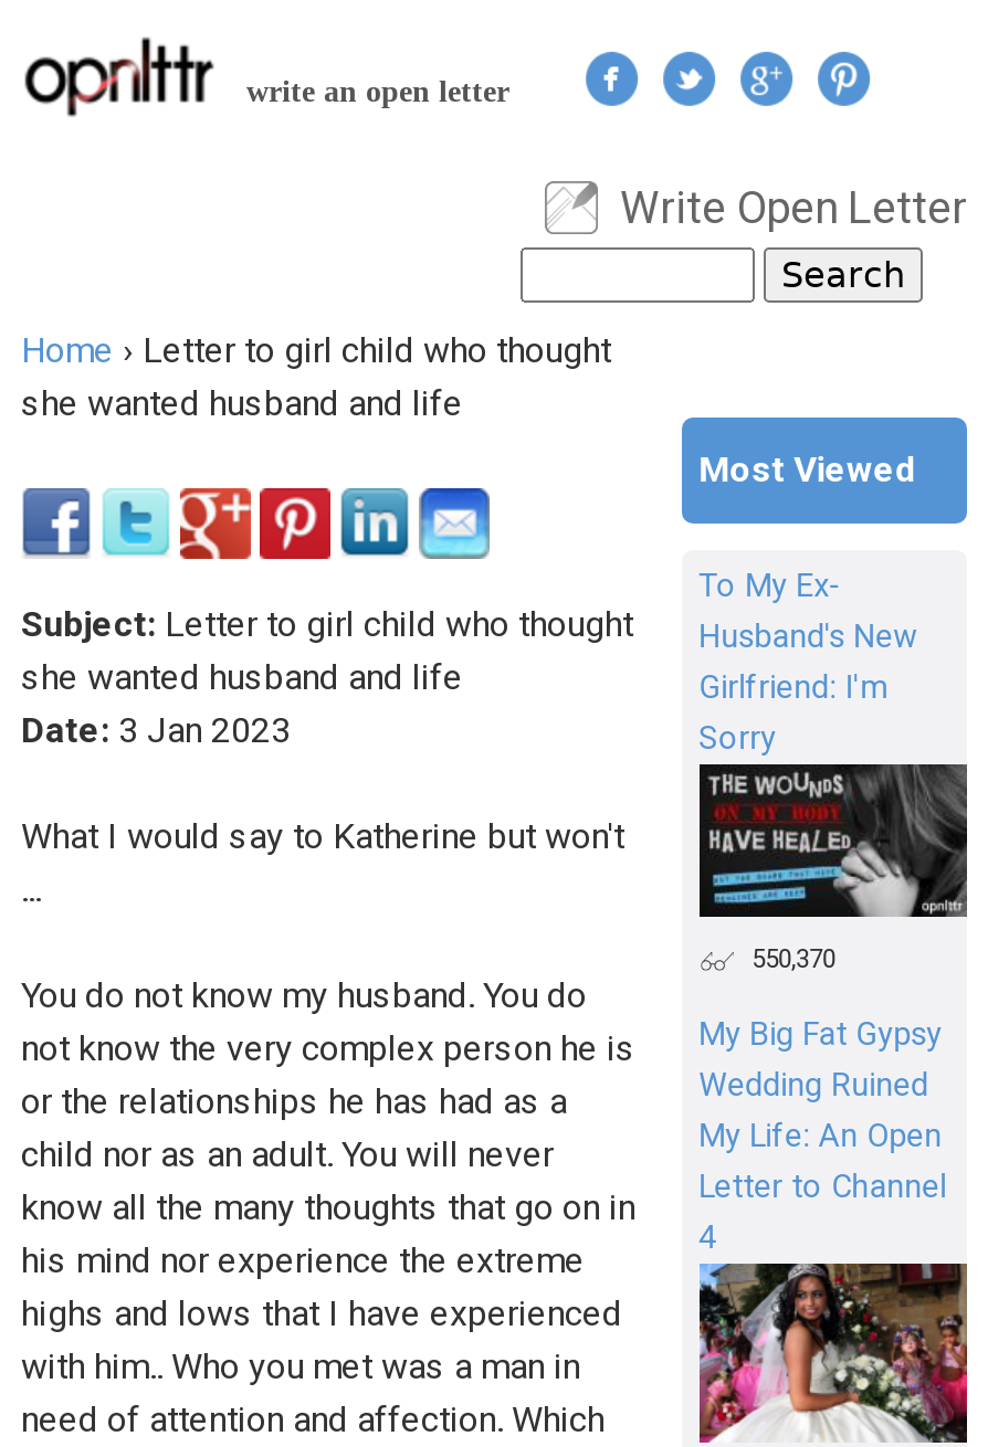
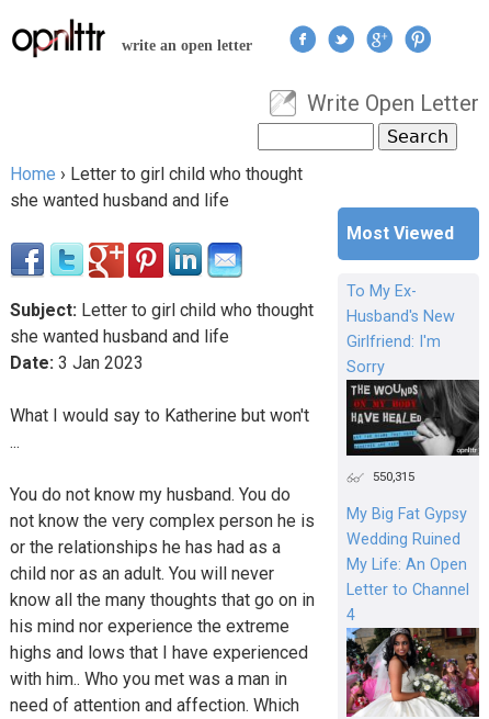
- 550,370
+ 550,315
